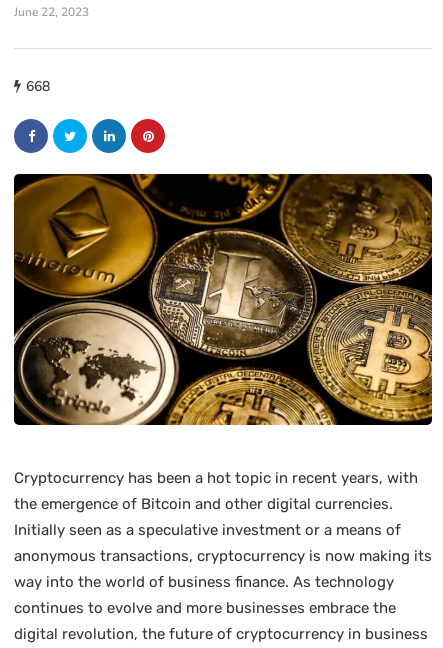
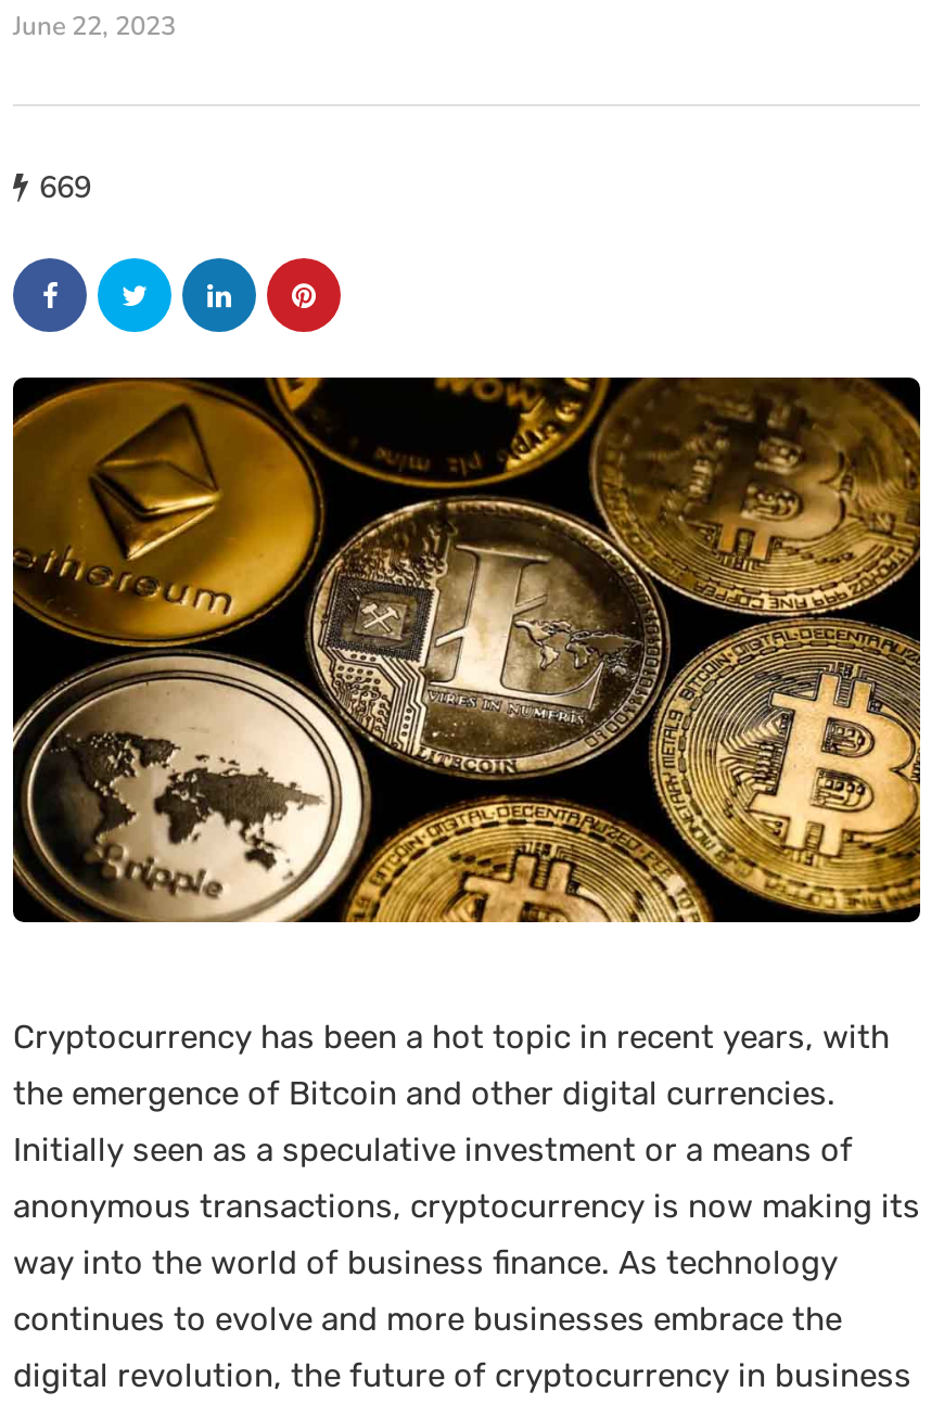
- 668
+ 669
